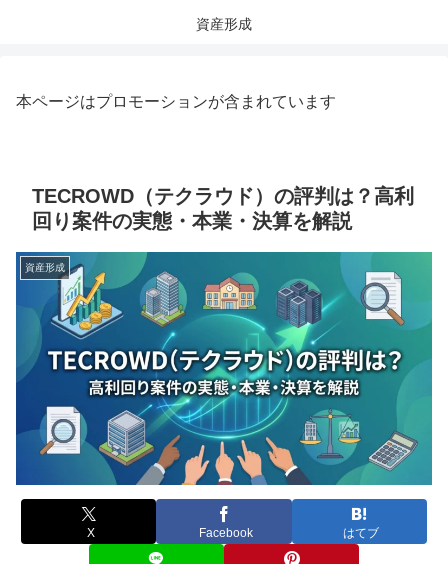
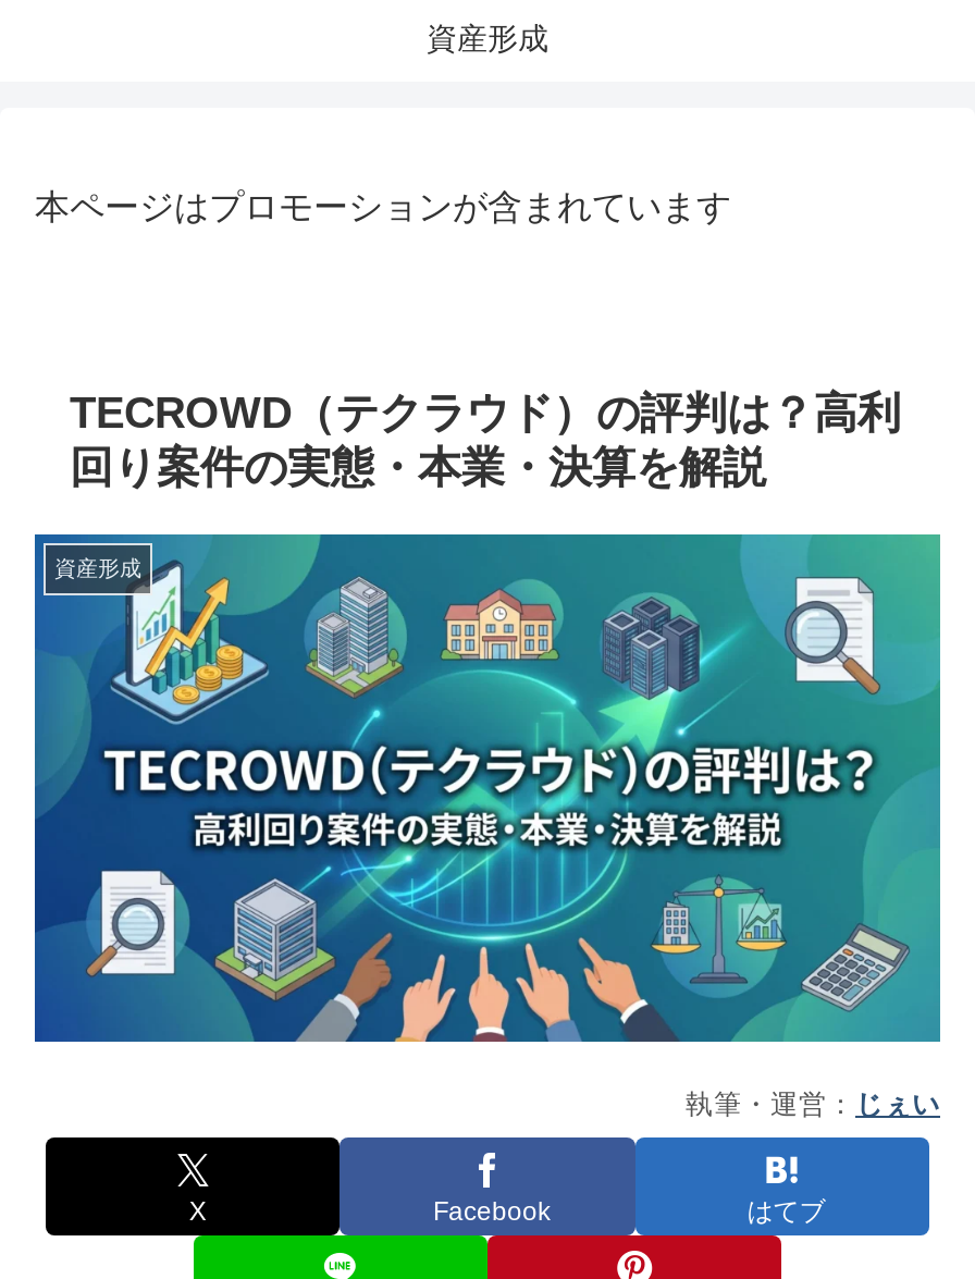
+ 執筆・運営：じぇい
